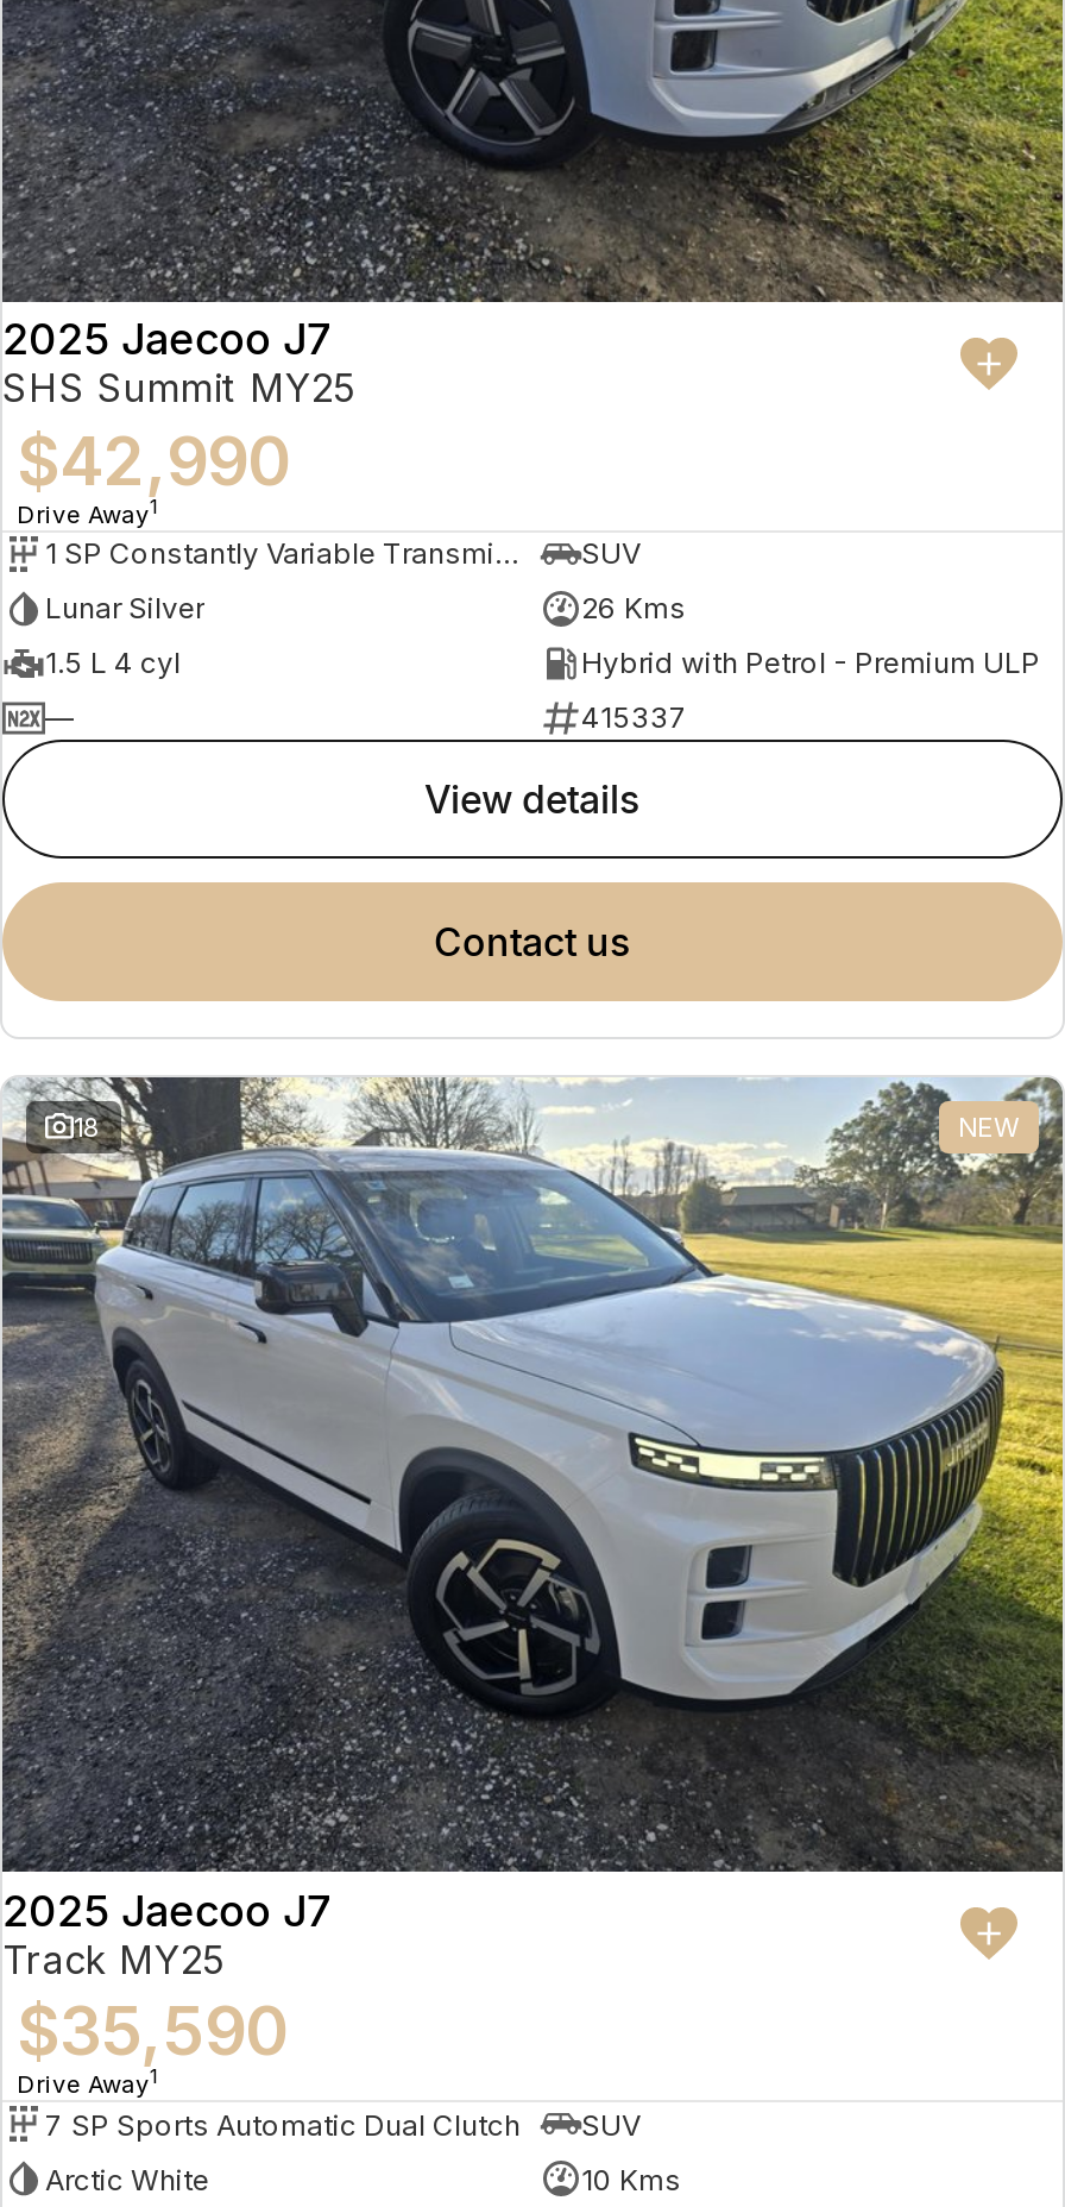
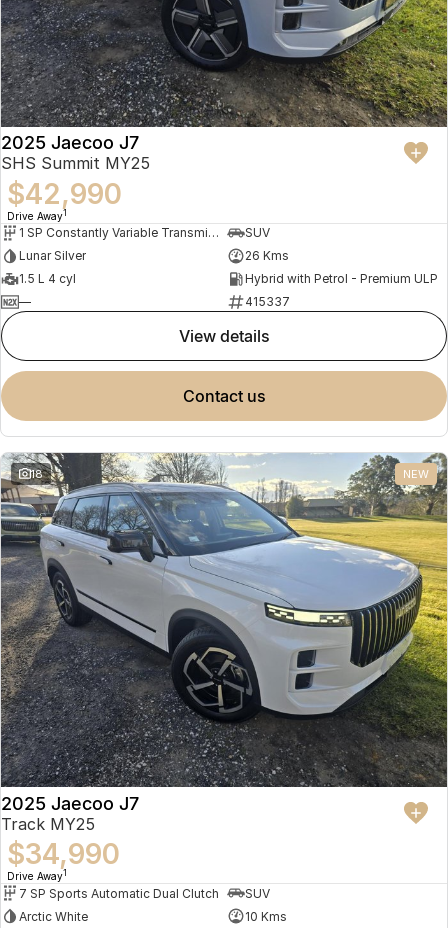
- $35,590
+ $34,990
